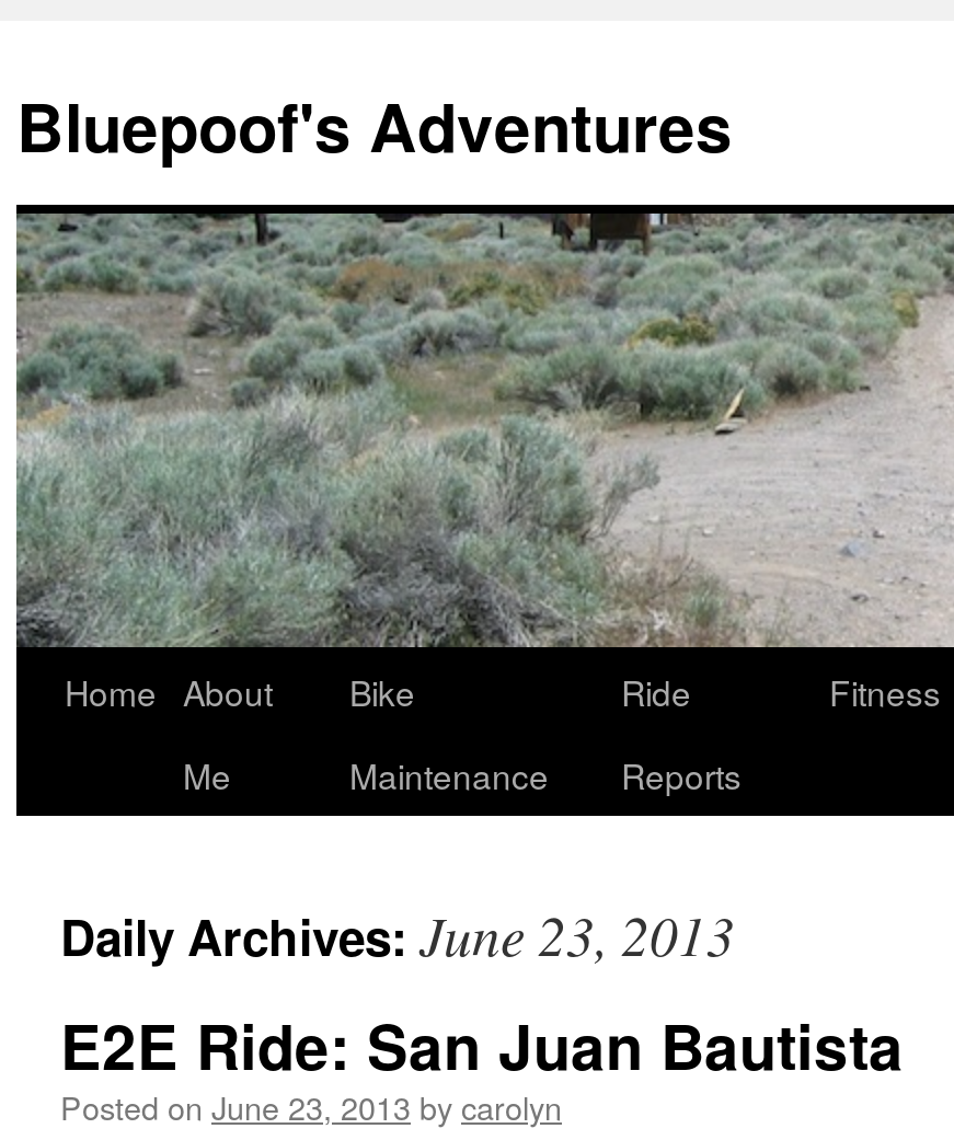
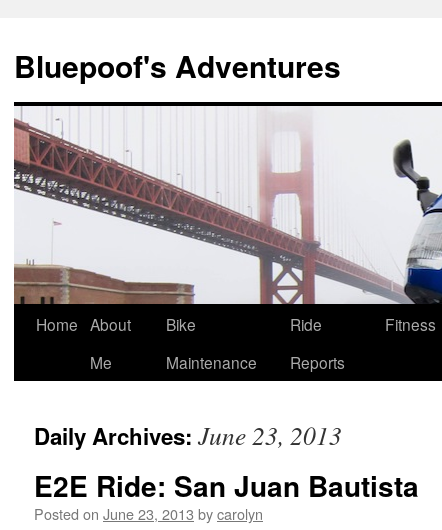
- [image]
+ [image]
